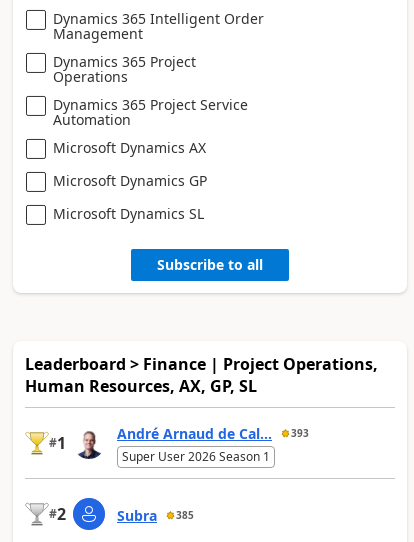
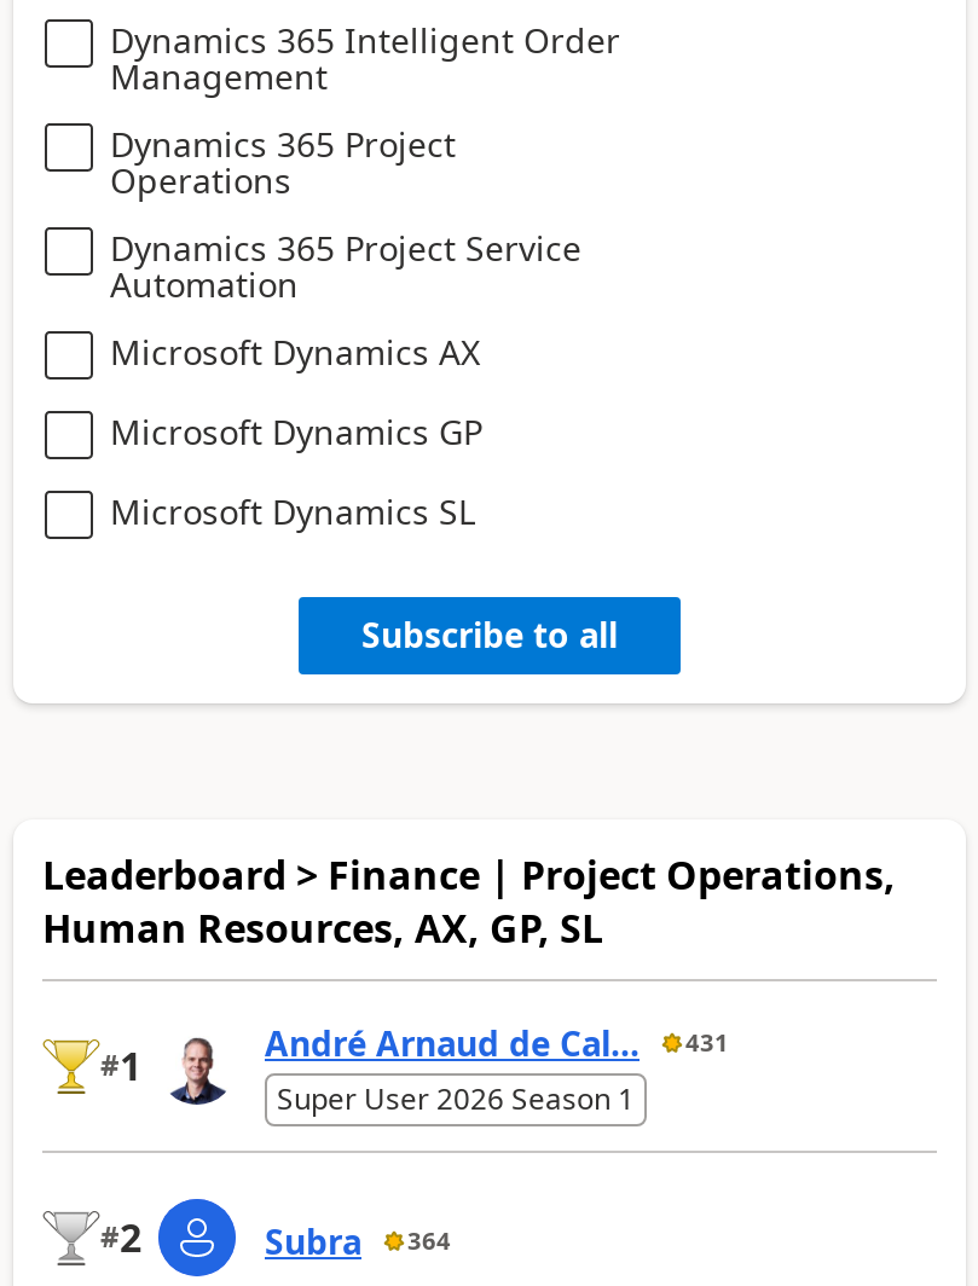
- André Arnaud de Cal... 393
+ André Arnaud de Cal... 431

- Subra 385
+ Subra 364
